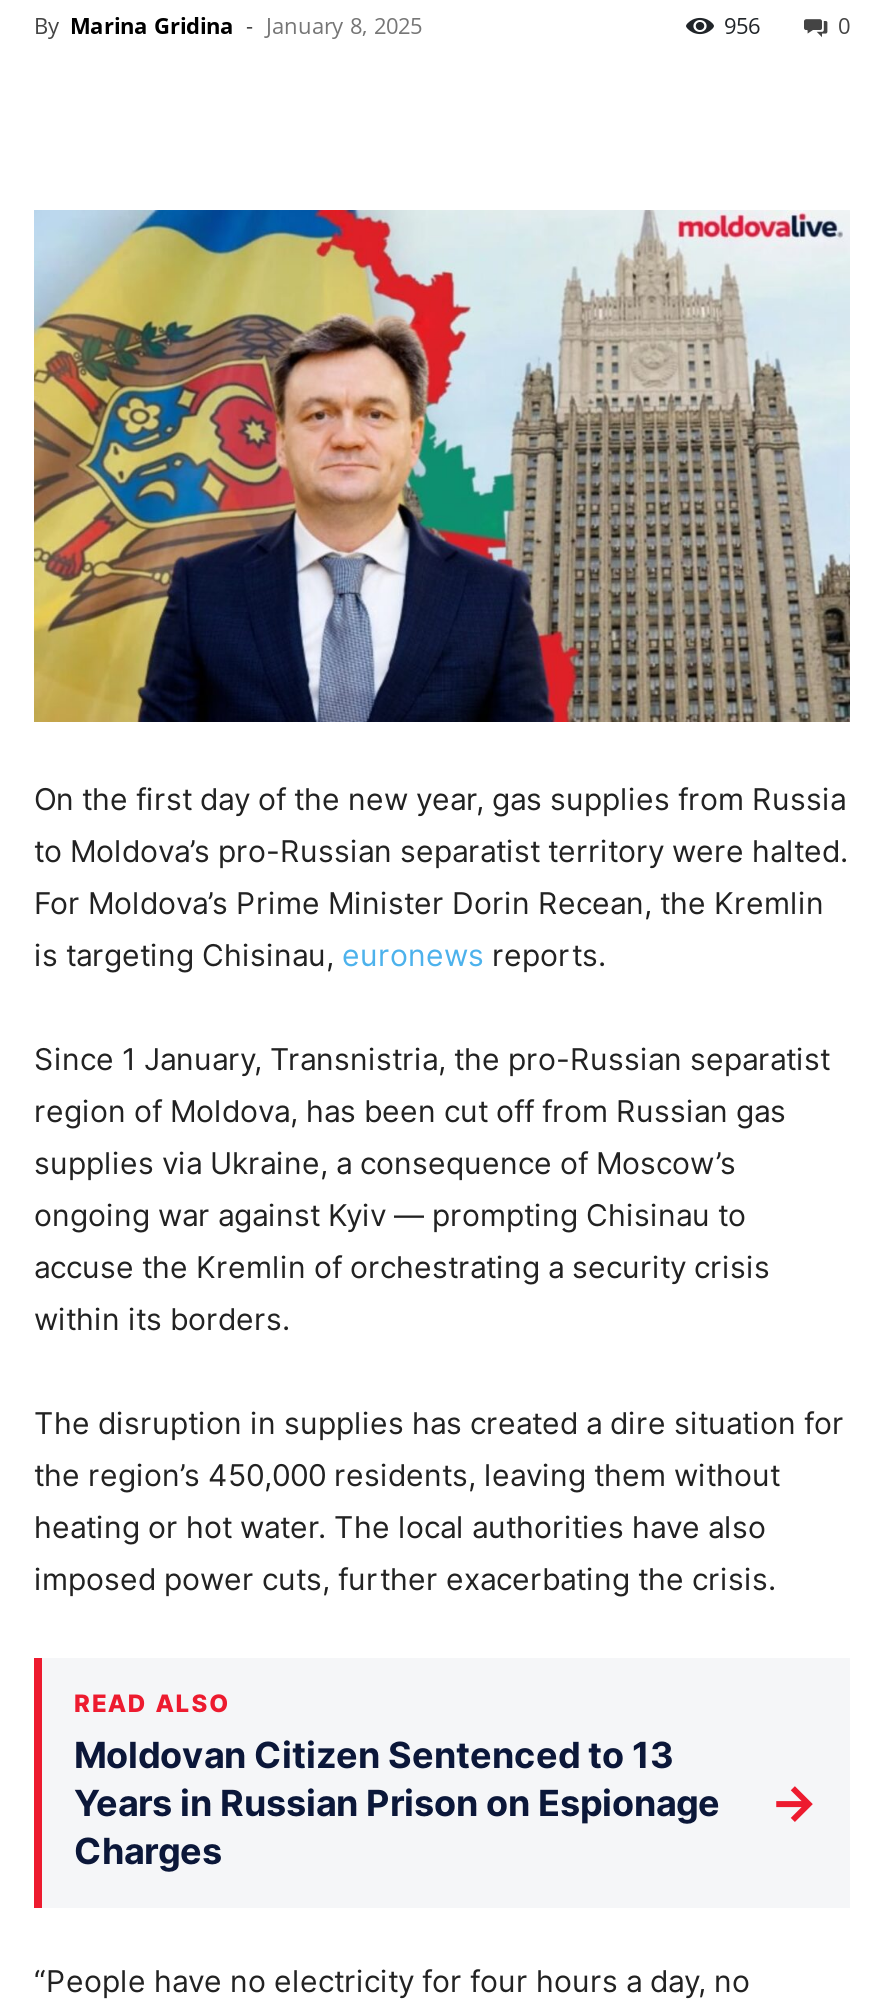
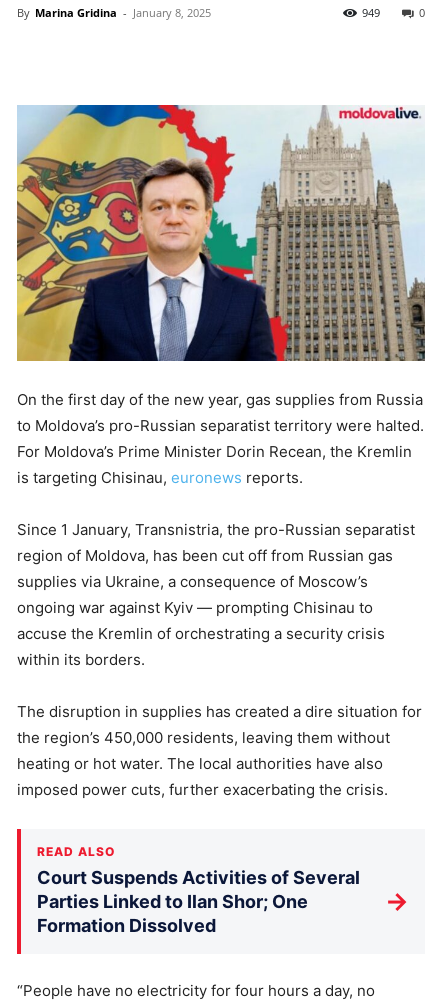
- 956
+ 949

- Moldovan Citizen Sentenced to 13
- Years in Russian Prison on Espionage
- Charges
+ Court Suspends Activities of Several
+ Parties Linked to Ilan Shor; One
+ Formation Dissolved
